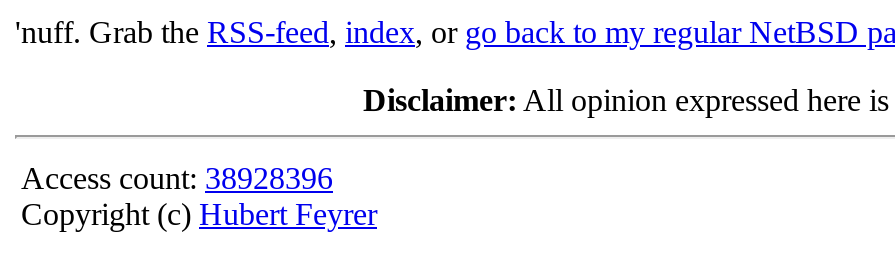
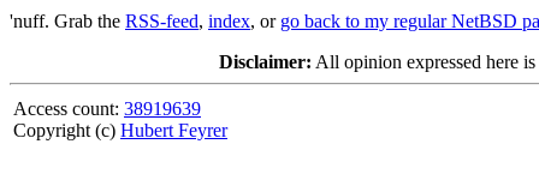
- Access count: 38928396
+ Access count: 38919639
